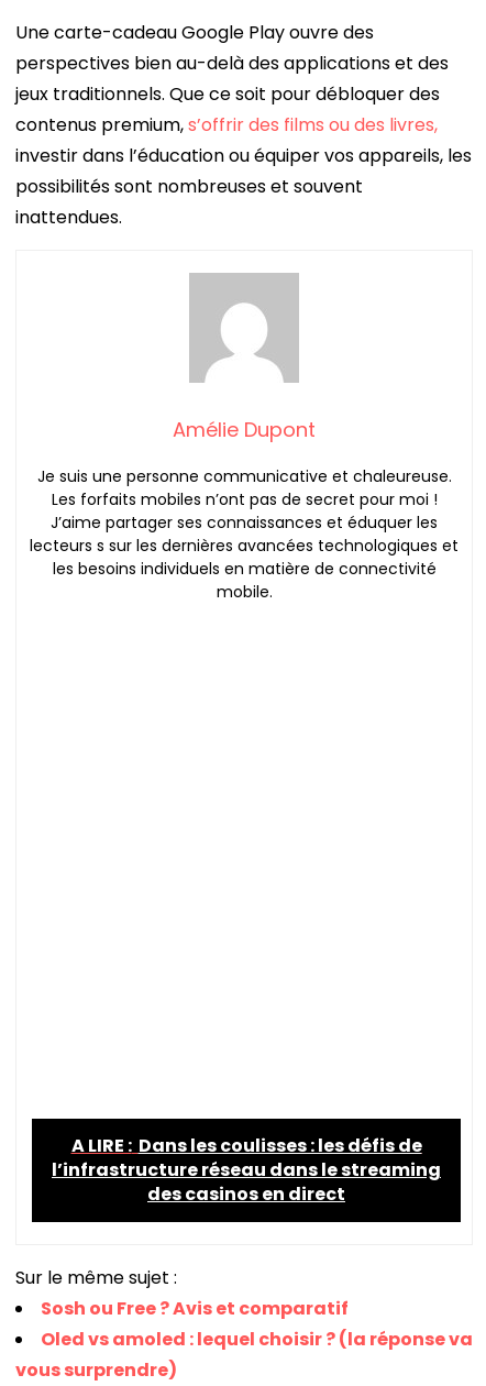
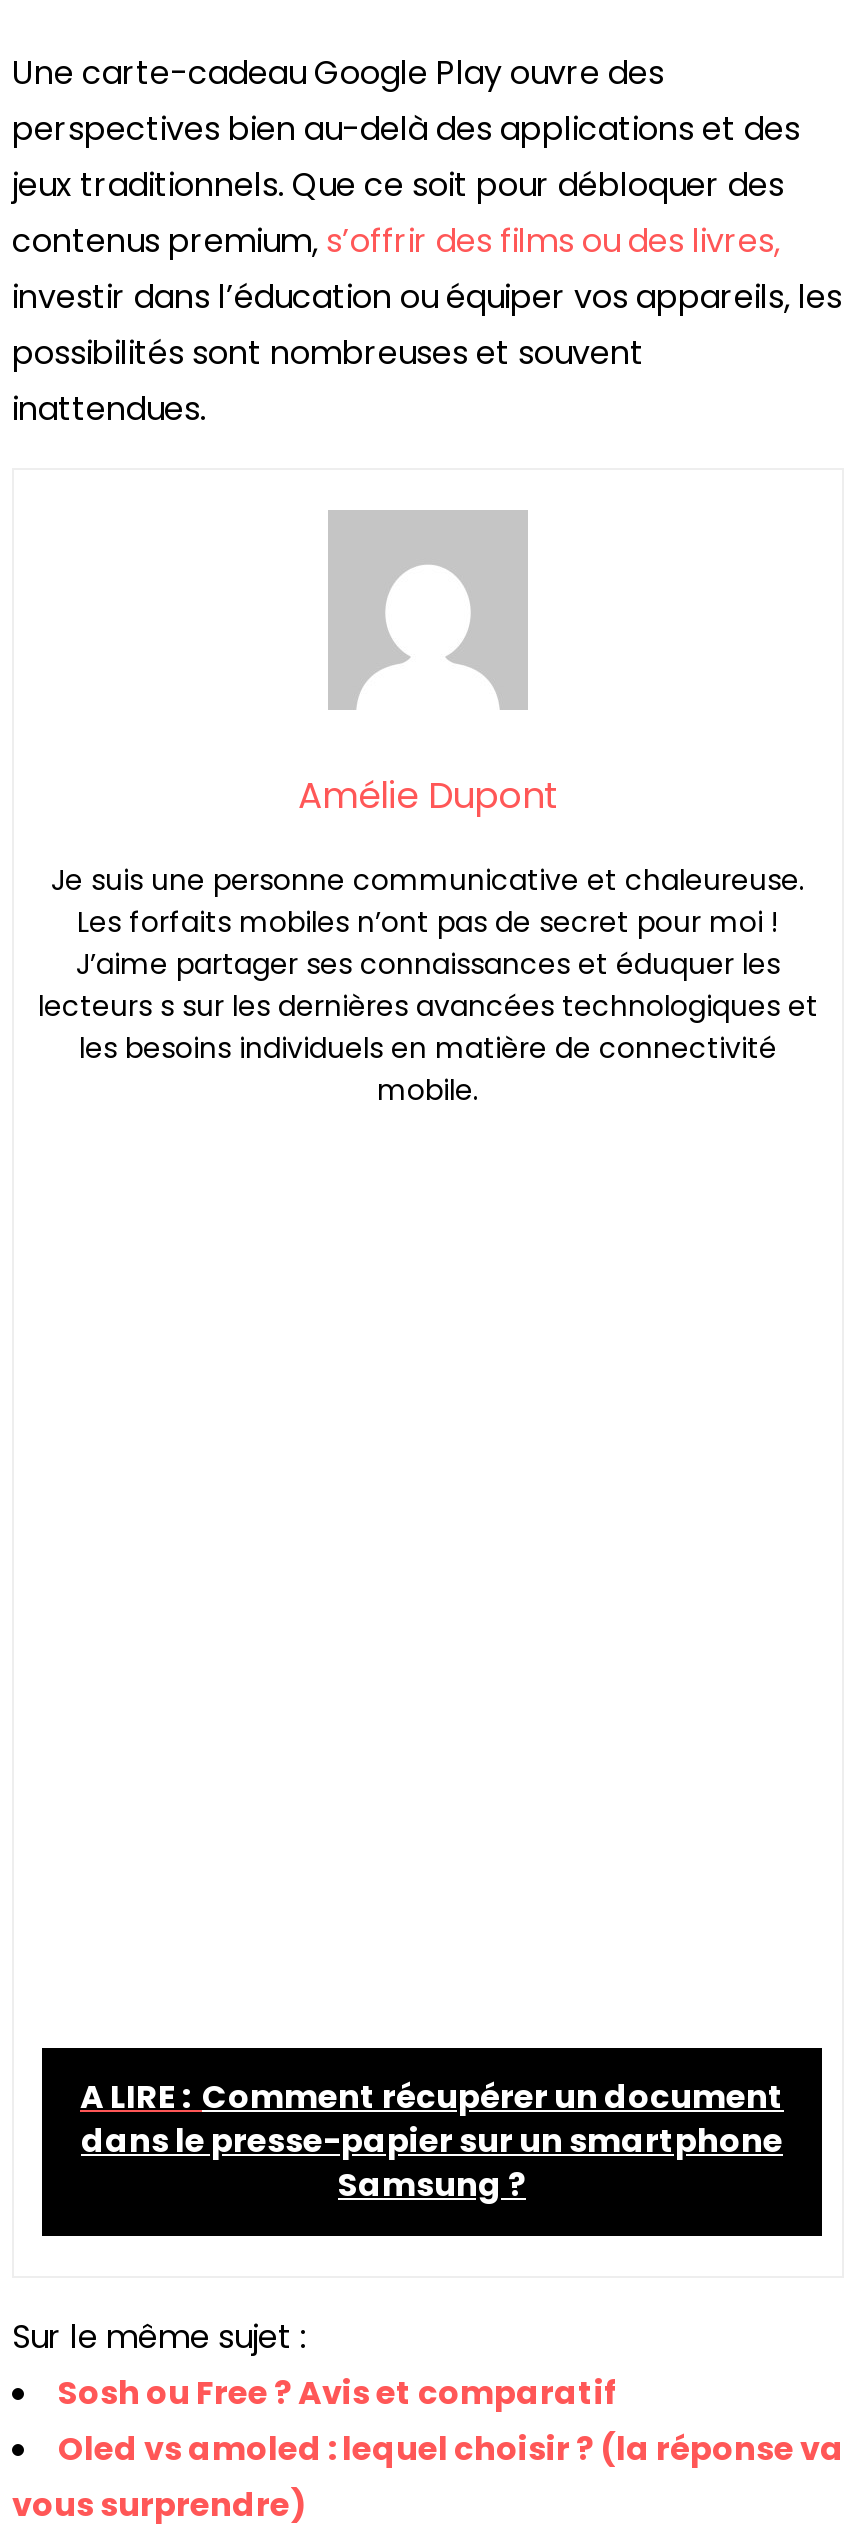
- A LIRE : Dans les coulisses : les défis de
- l’infrastructure réseau dans le streaming
- des casinos en direct
+ A LIRE : Comment récupérer un document
+ dans le presse-papier sur un smartphone
+ Samsung ?
